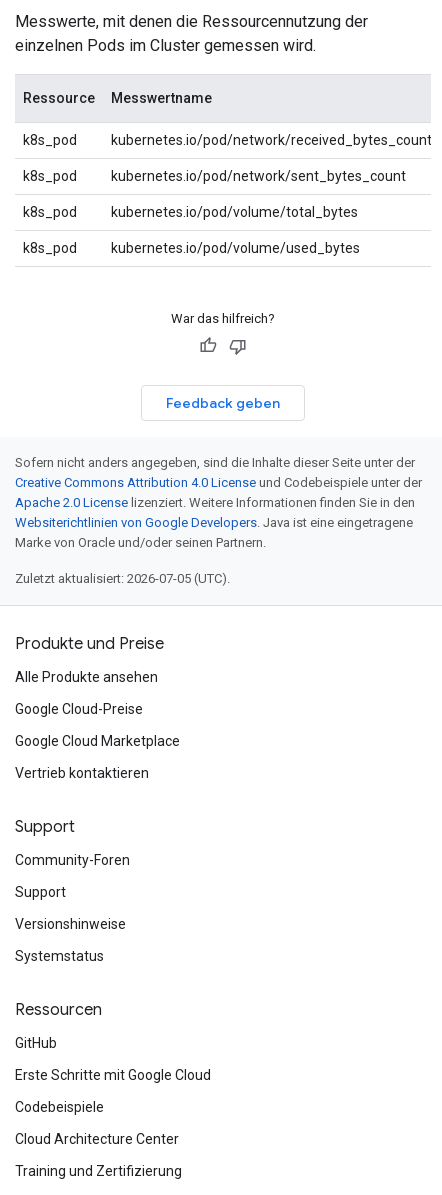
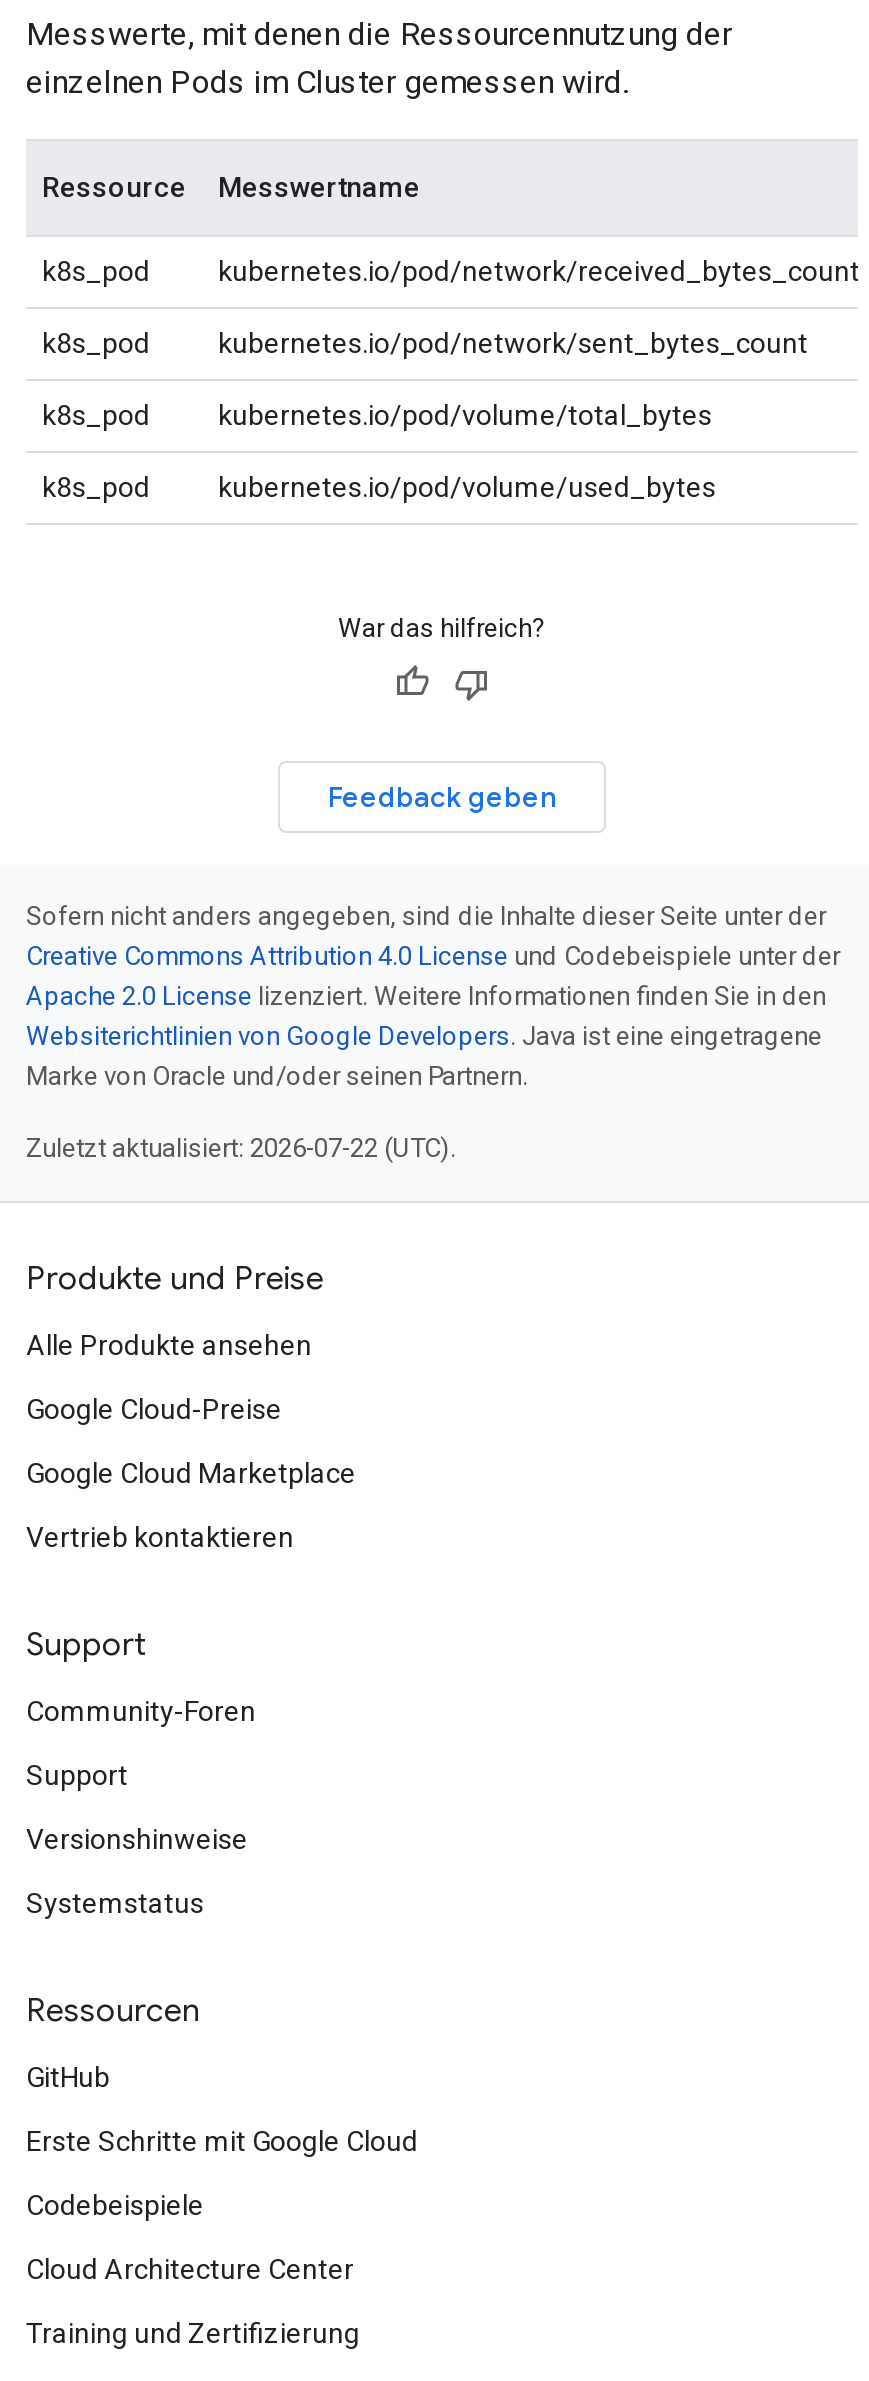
- Zuletzt aktualisiert: 2026-07-05 (UTC).
+ Zuletzt aktualisiert: 2026-07-22 (UTC).
